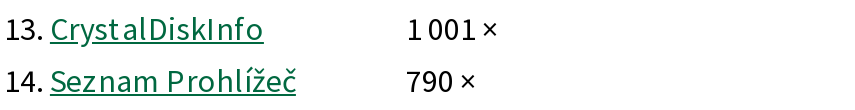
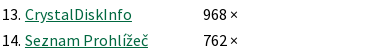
- 1 001 ×
+ 968 ×

- 790 ×
+ 762 ×
